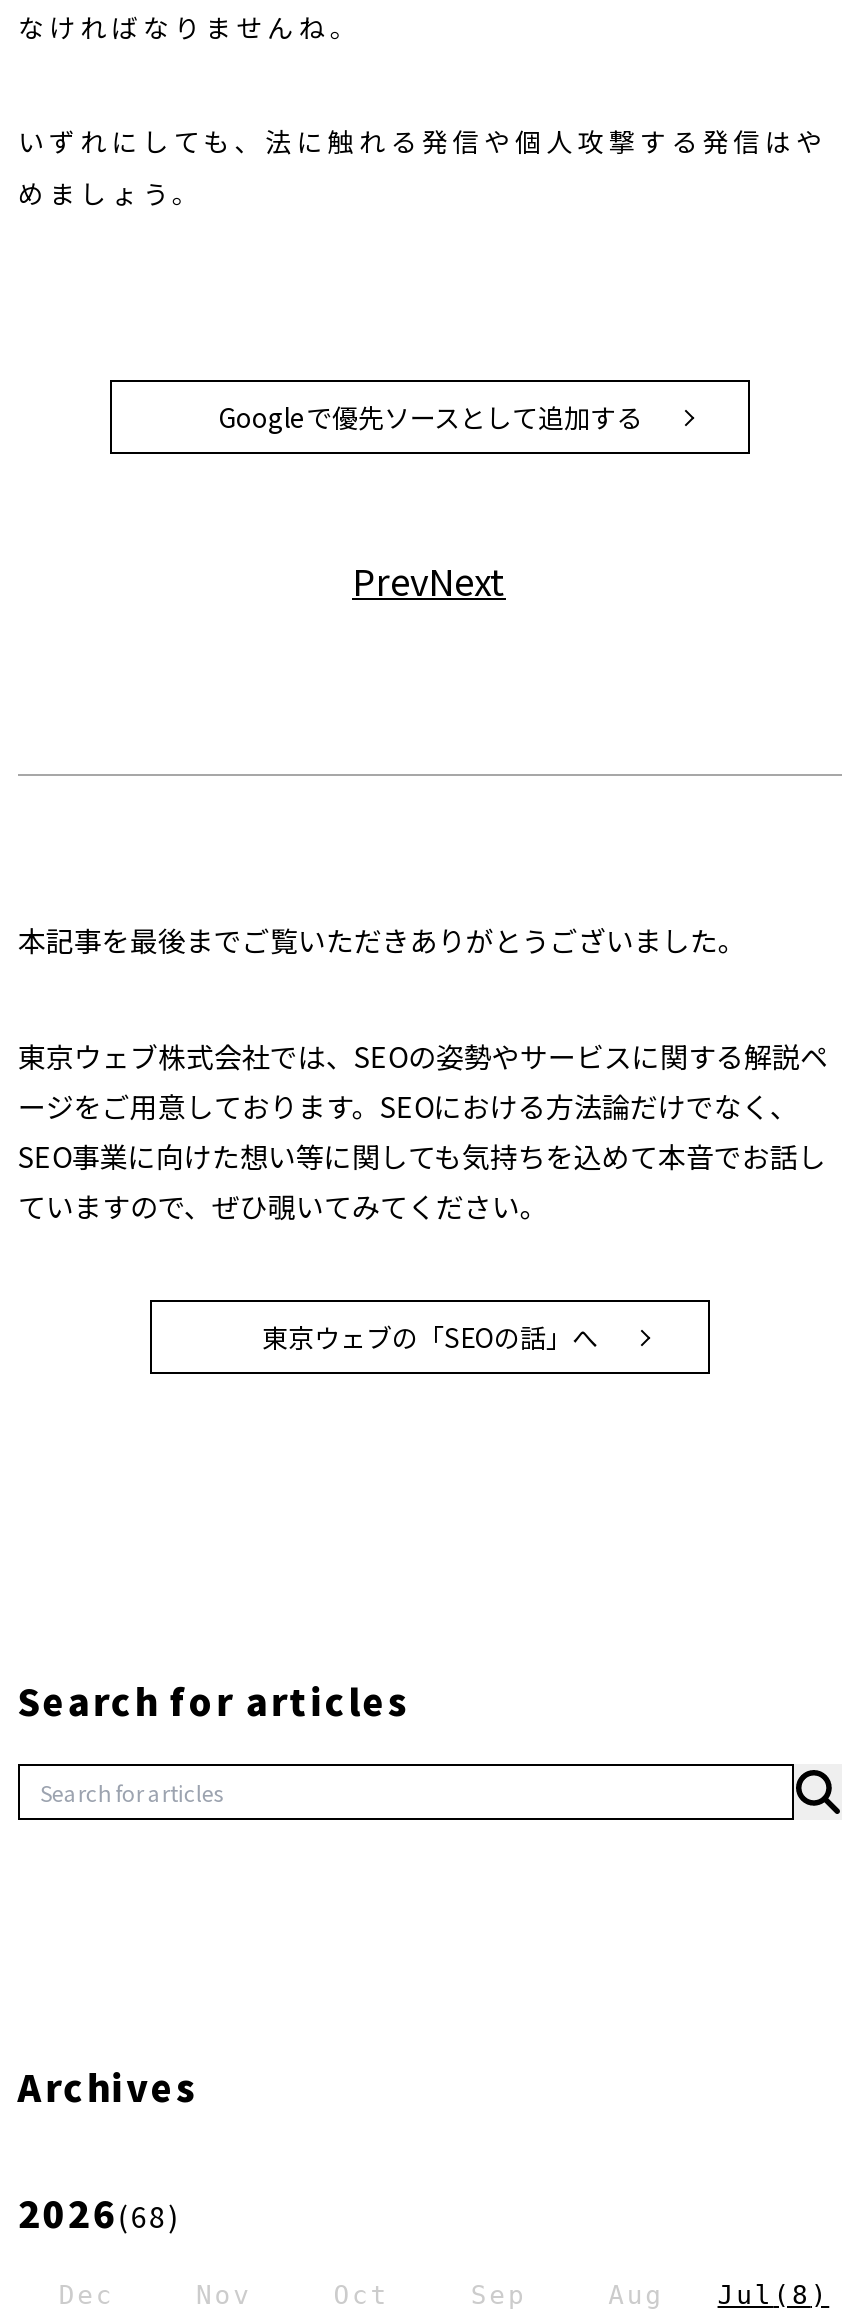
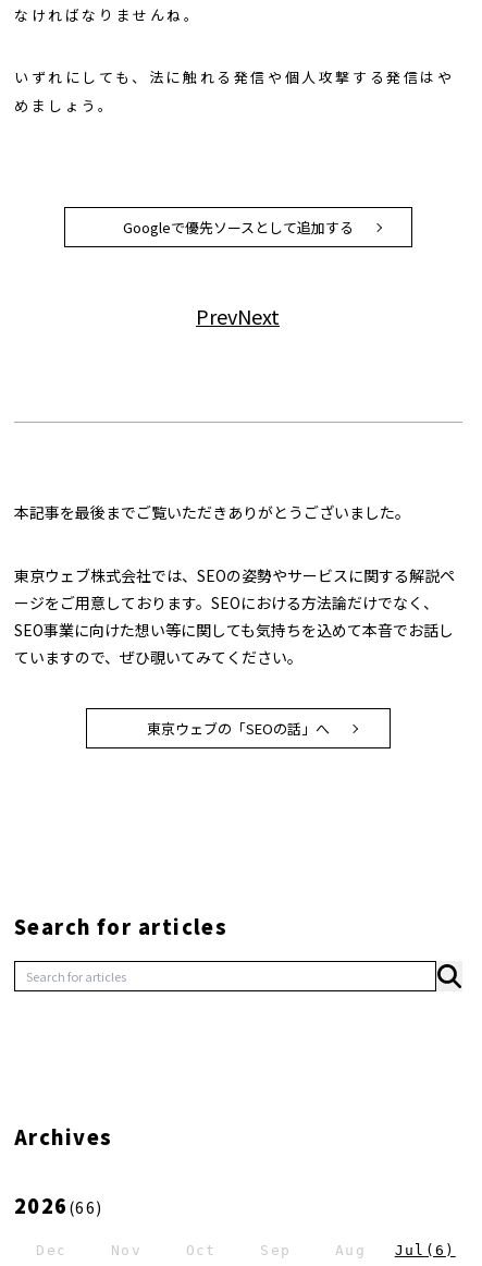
- 2026(68)
+ 2026(66)

- Aug Jul (8)
+ Aug Jul (6)
